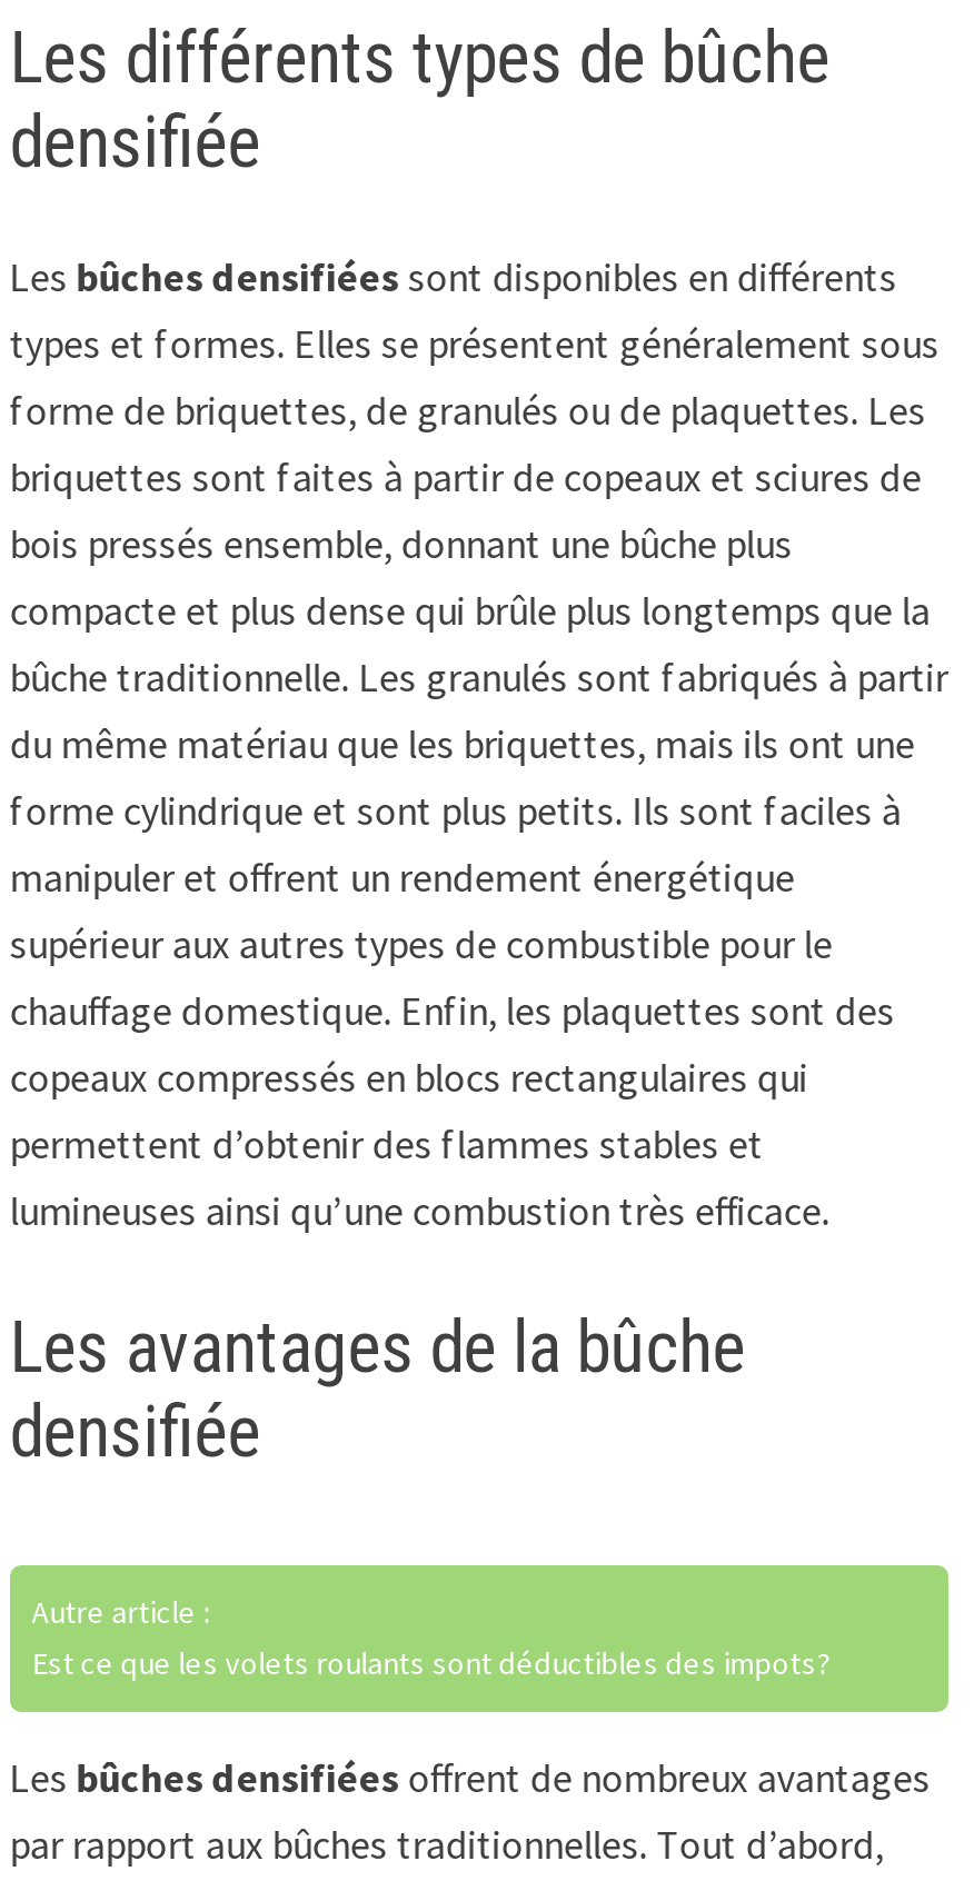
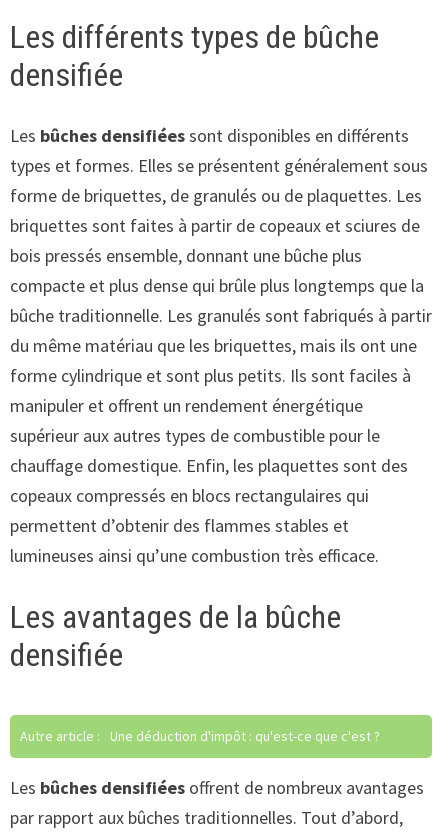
- Autre article :
- Est ce que les volets roulants sont déductibles des impots?
+ Autre article : Une déduction d'impôt : qu'est-ce que c'est ?
